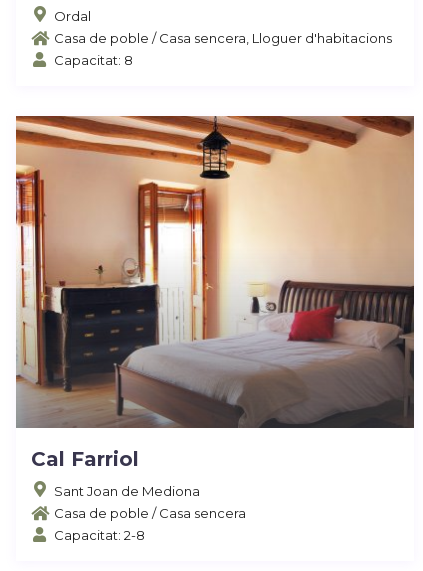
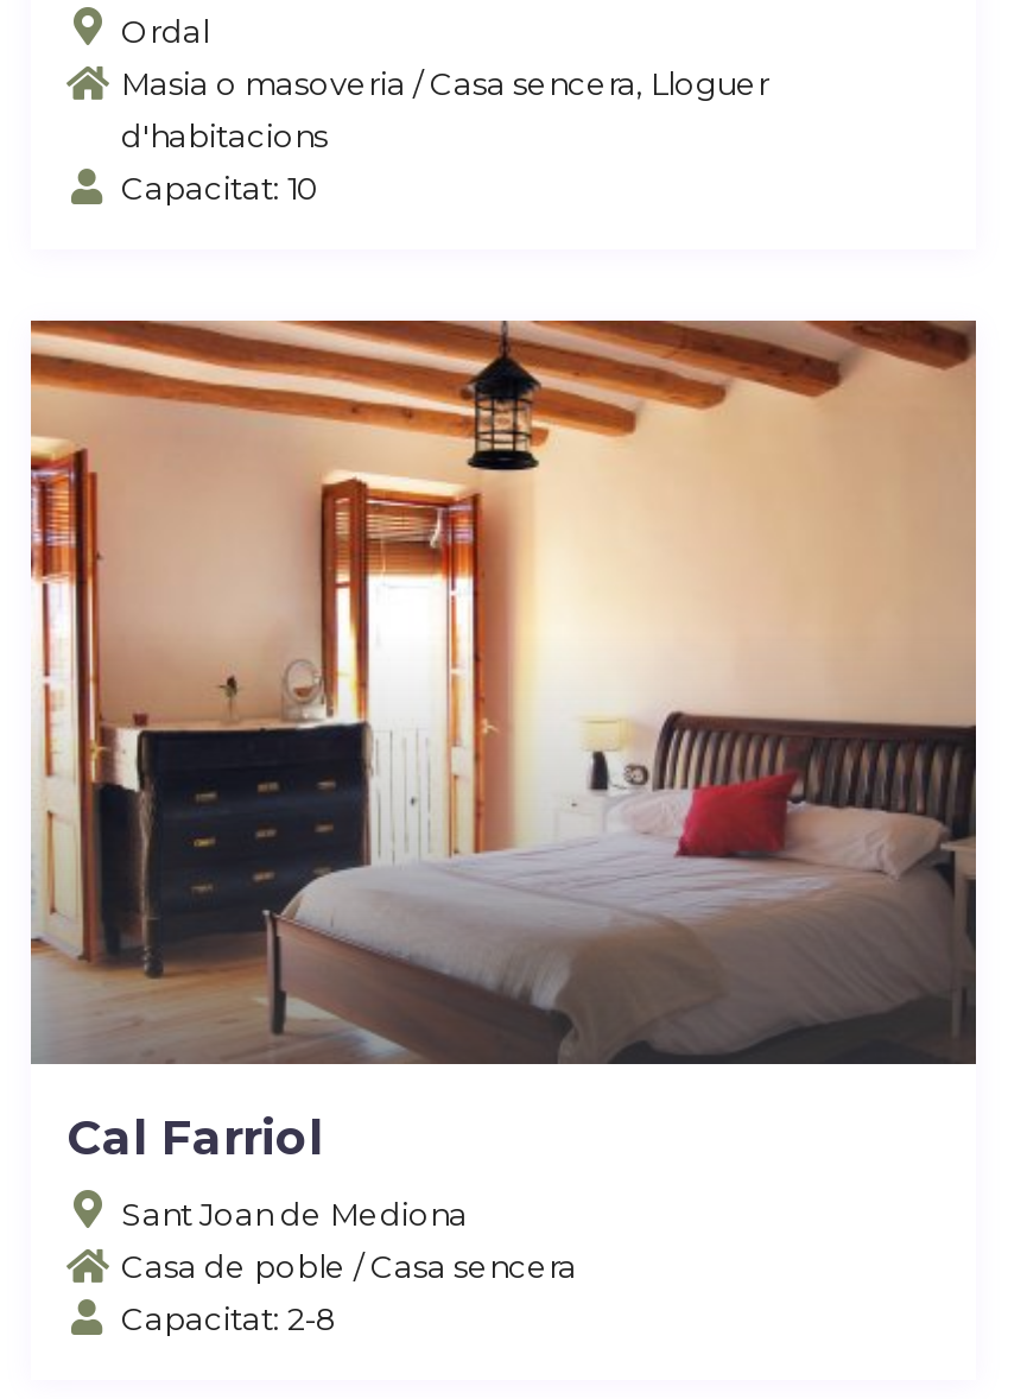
- Casa de poble / Casa sencera, Lloguer d'habitacions
- Capacitat: 8
+ Masia o masoveria /Casa sencera, Lloguer
+ d'habitacions
+ Capacitat: 10
